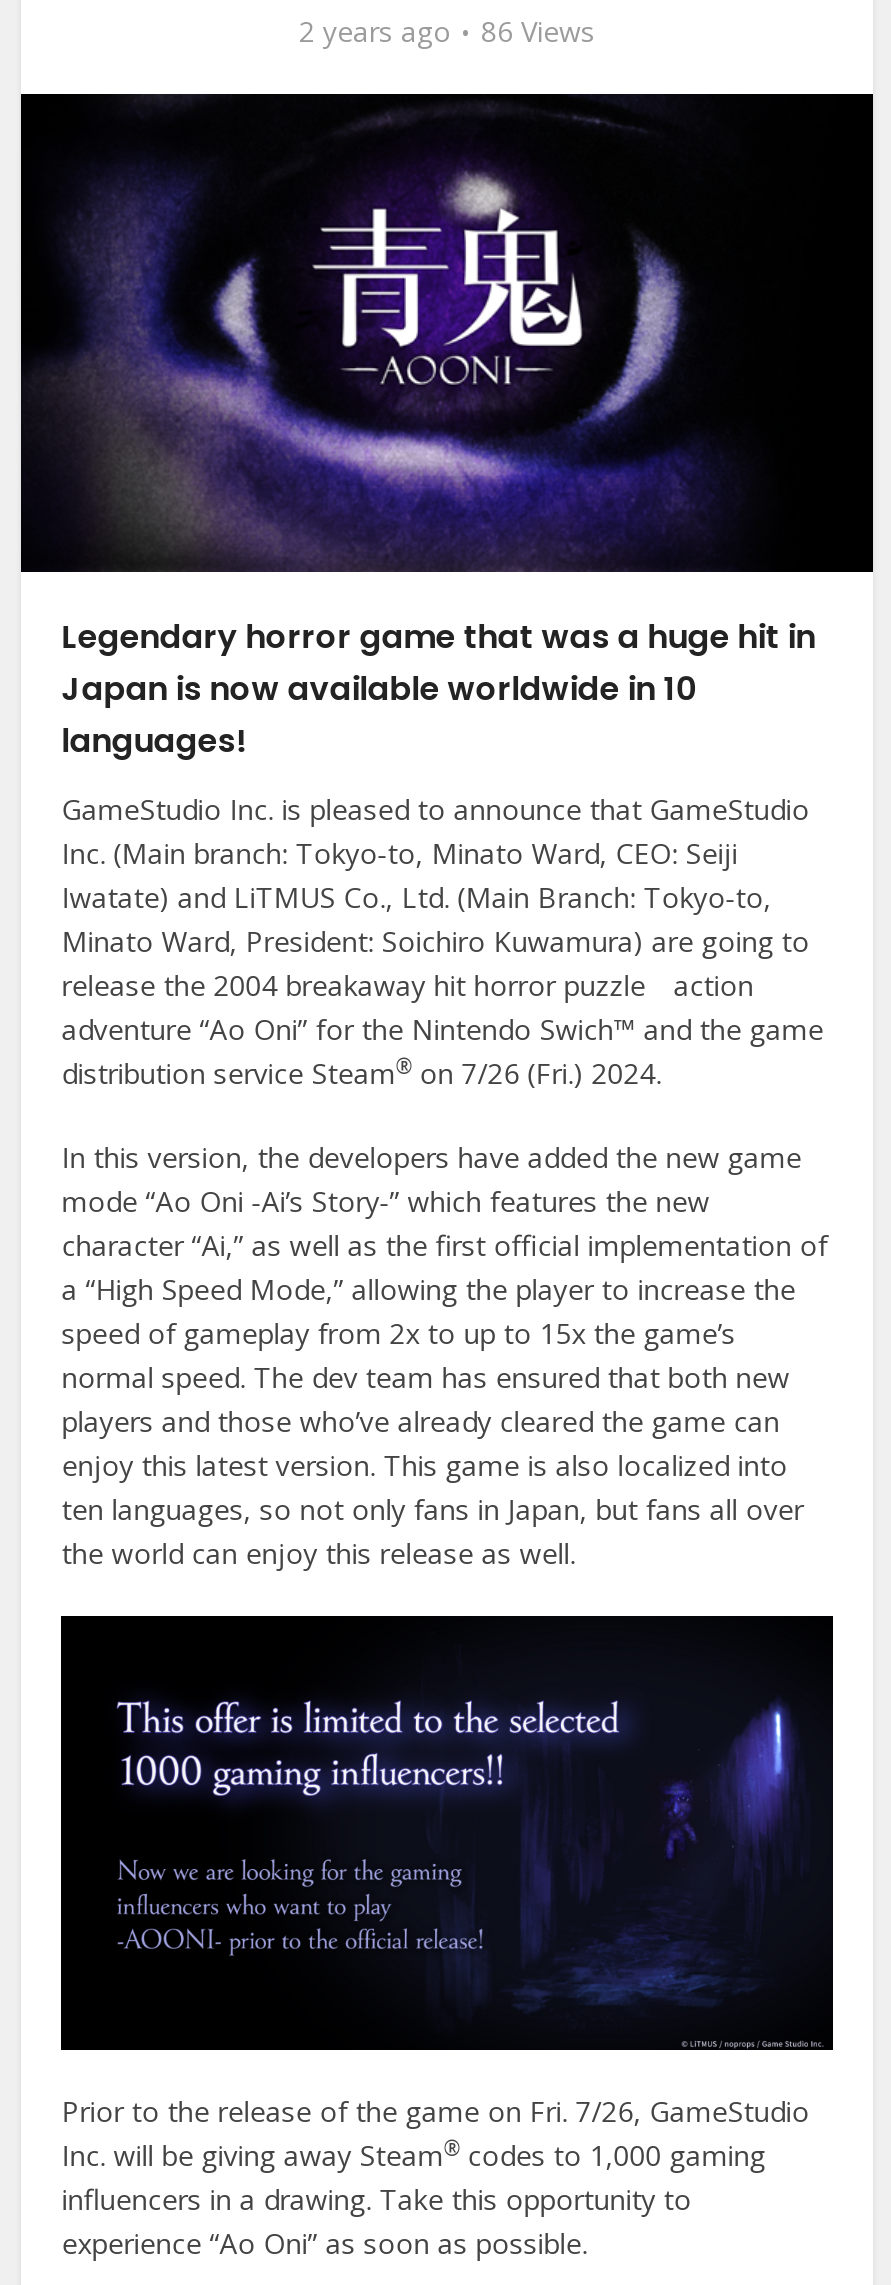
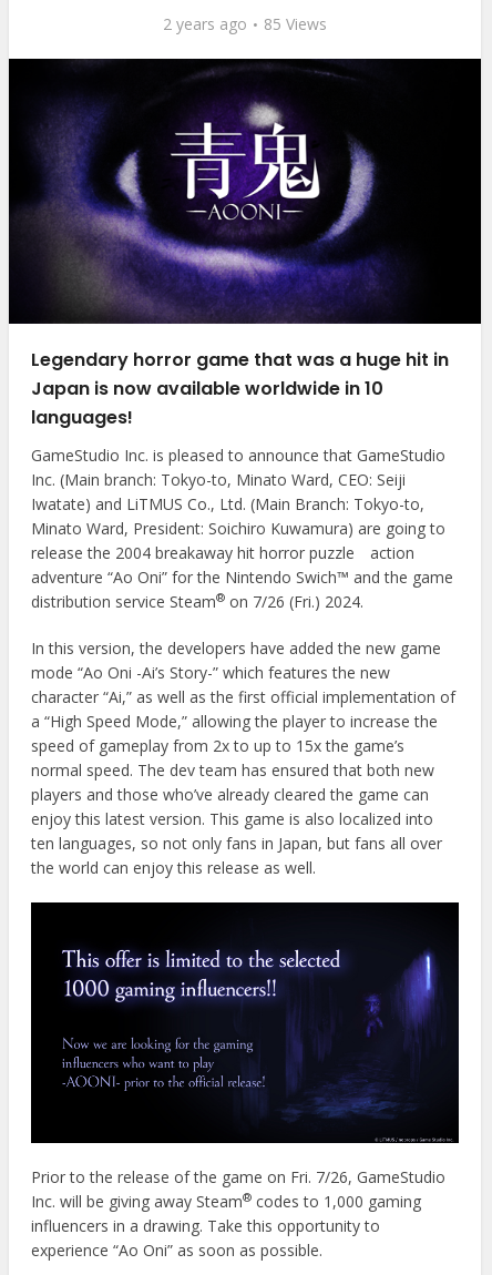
- 2 years ago 86 Views
+ 2 years ago 85 Views
